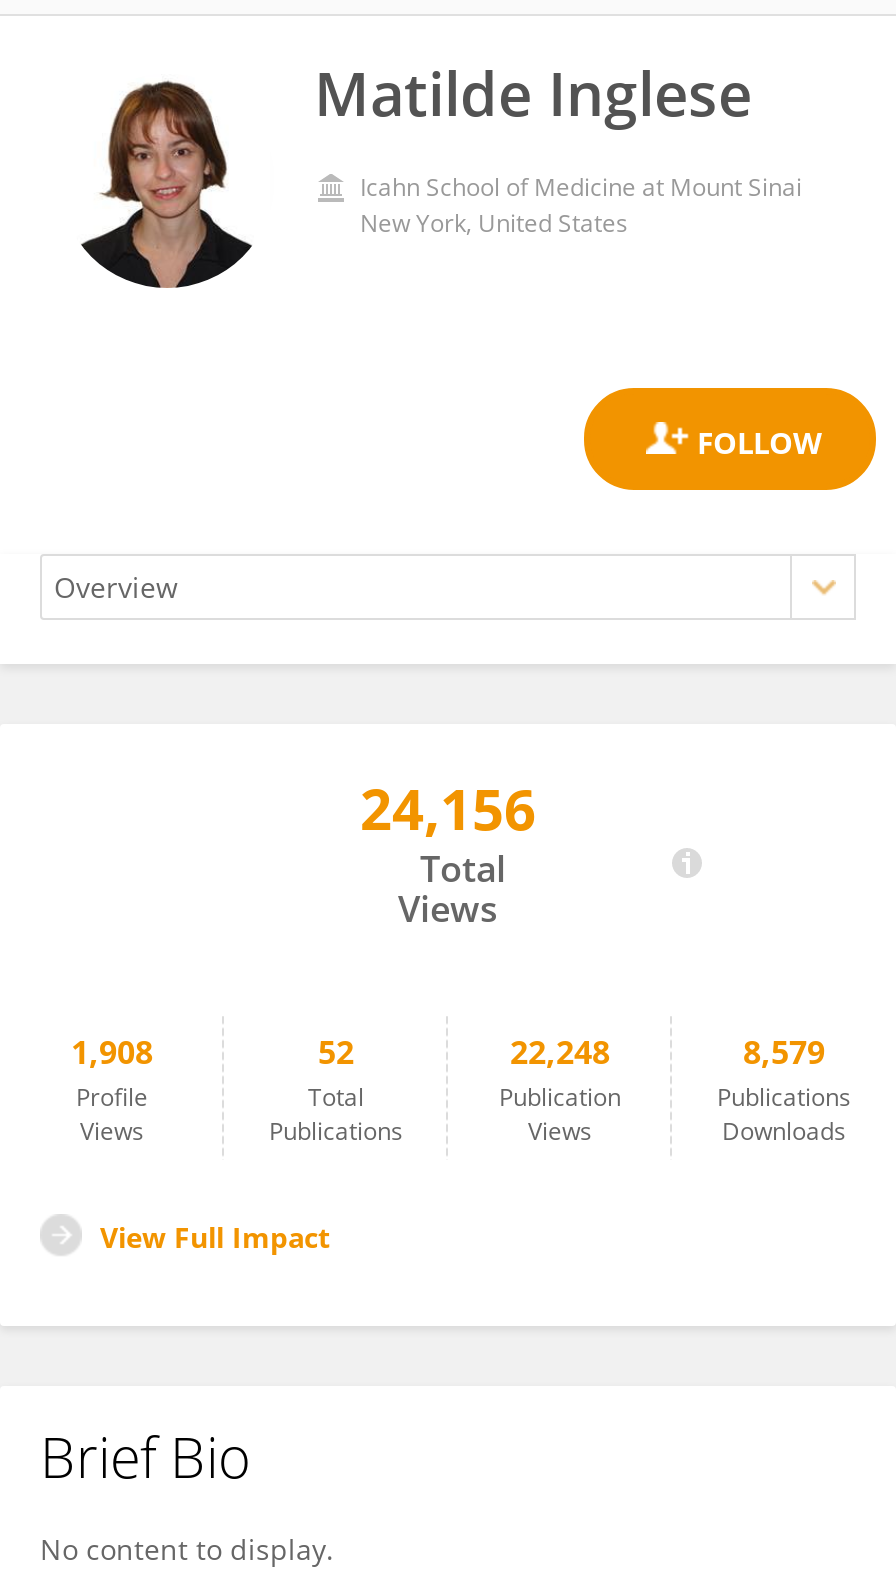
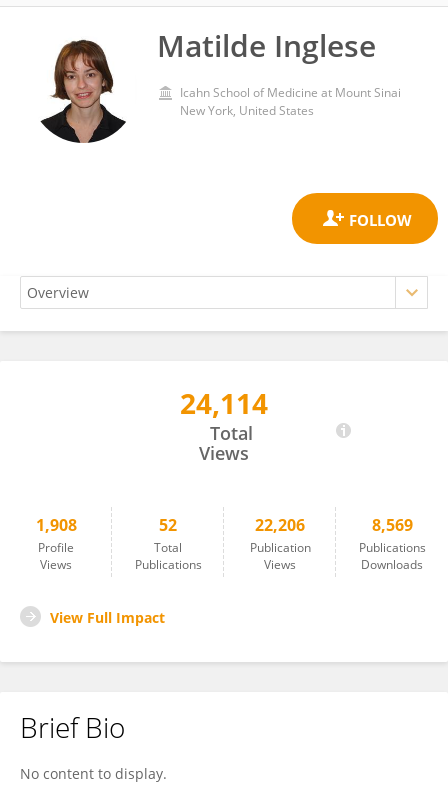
- 24,156
+ 24,114

- 22,248
+ 22,206

- 8,579
+ 8,569
